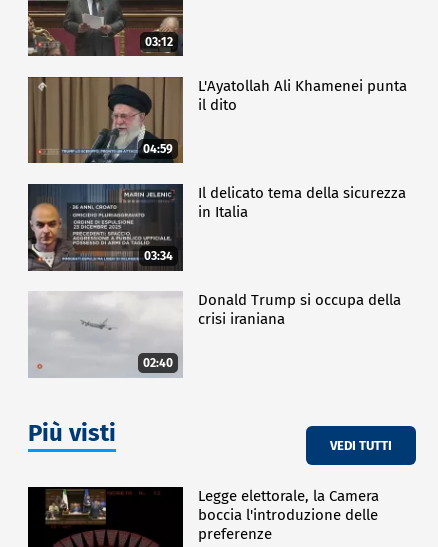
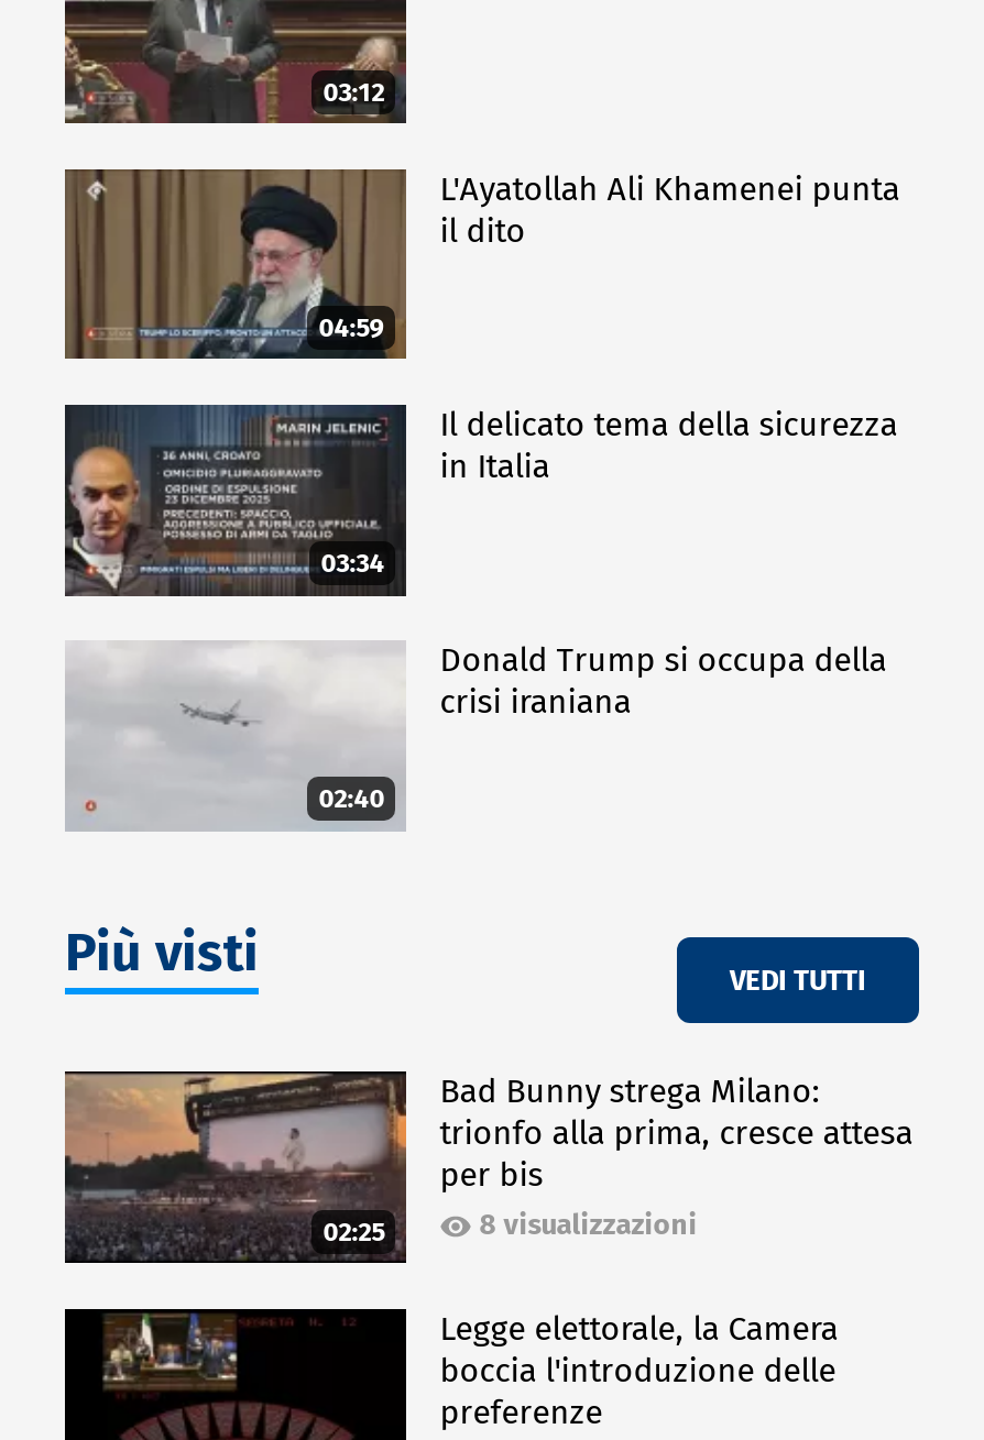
+ [image]
+ 02:25

+ Bad Bunny strega Milano:
+ trionfo alla prima, cresce attesa
+ per bis
+ 8 visualizzazioni
